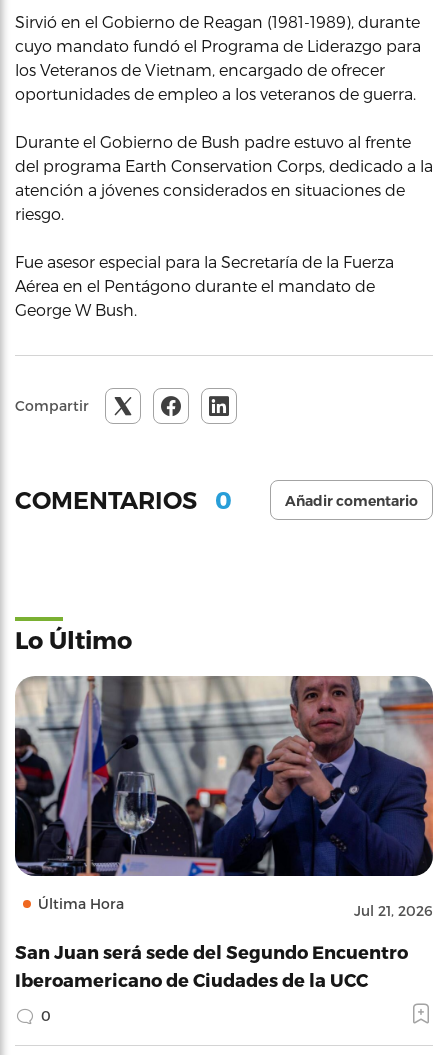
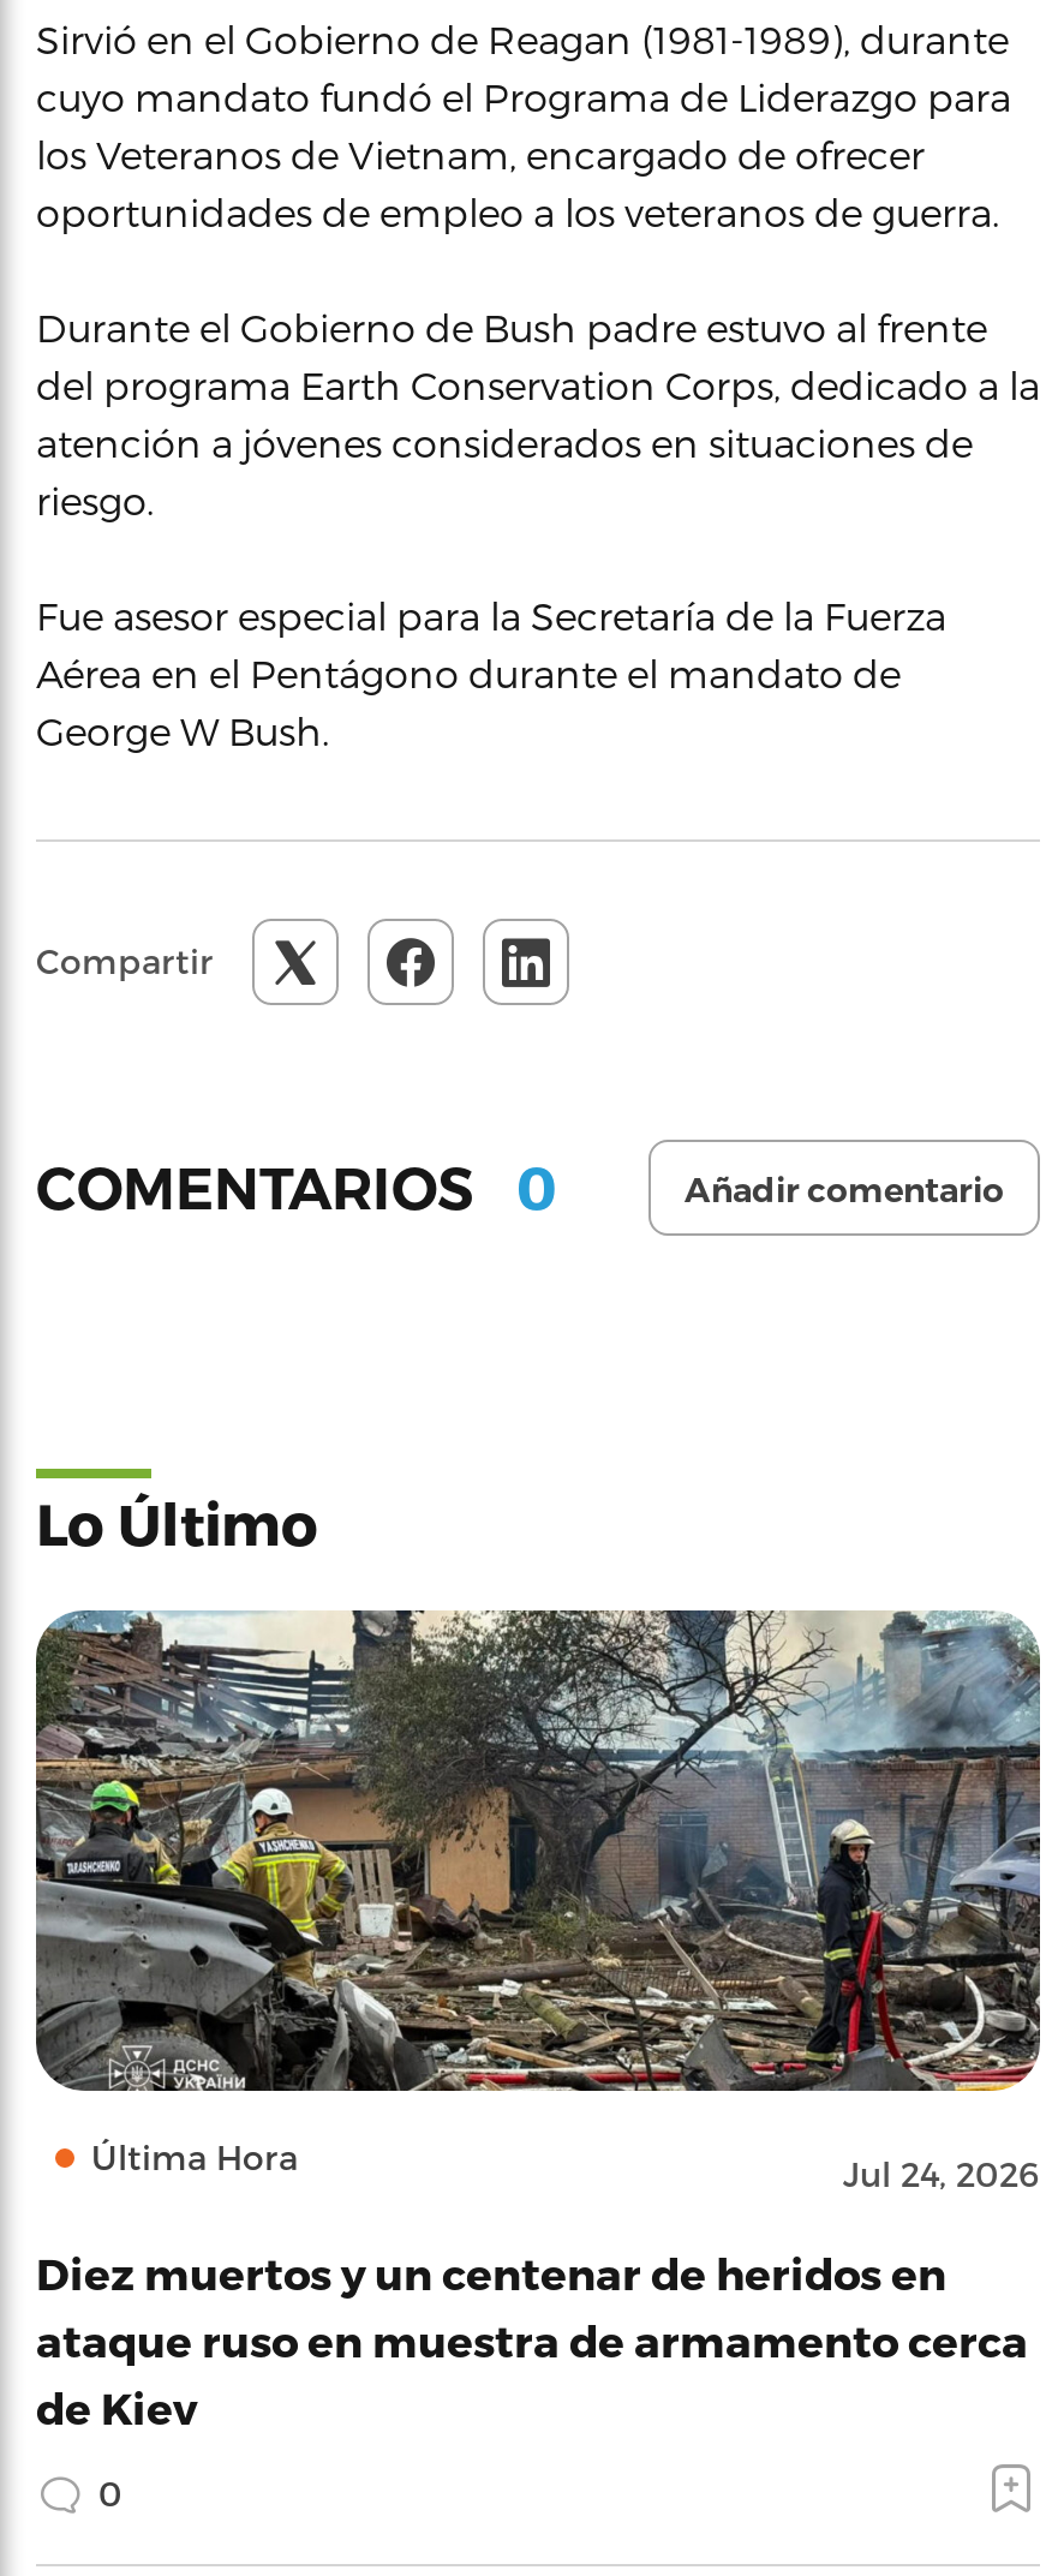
- [image]
- Jul 21, 2026
+ [image]
+ Jul 24, 2026

- San Juan será sede del Segundo Encuentro
- Iberoamericano de Ciudades de la UCC
+ Diez muertos y un centenar de heridos en
+ ataque ruso en muestra de armamento cerca
+ de Kiev
